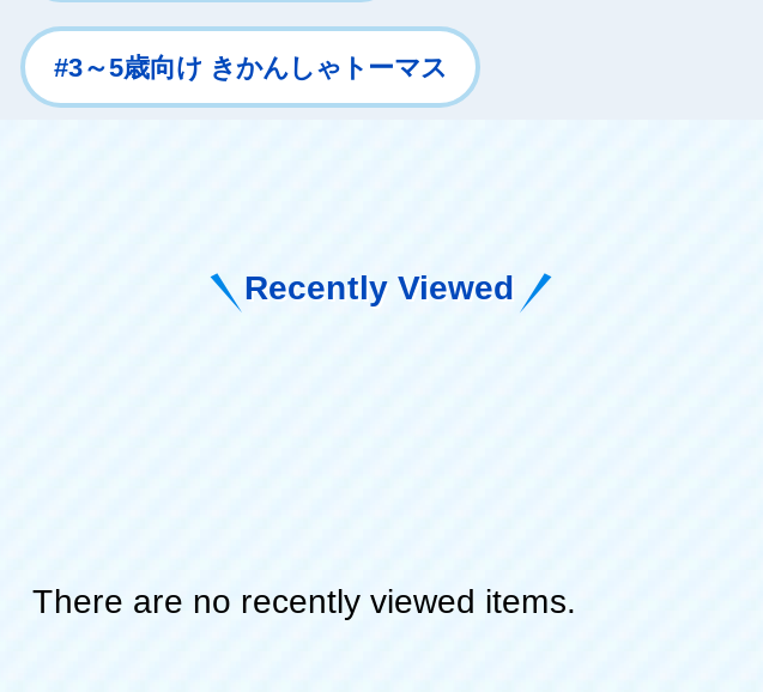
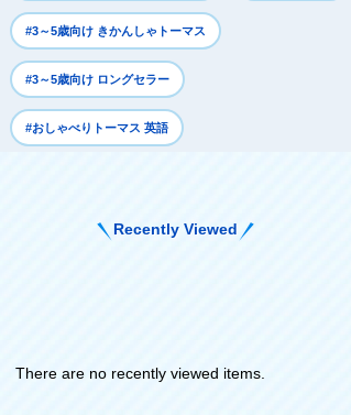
+ #3～5歳向け ロングセラー

+ #おしゃべりトーマス 英語
